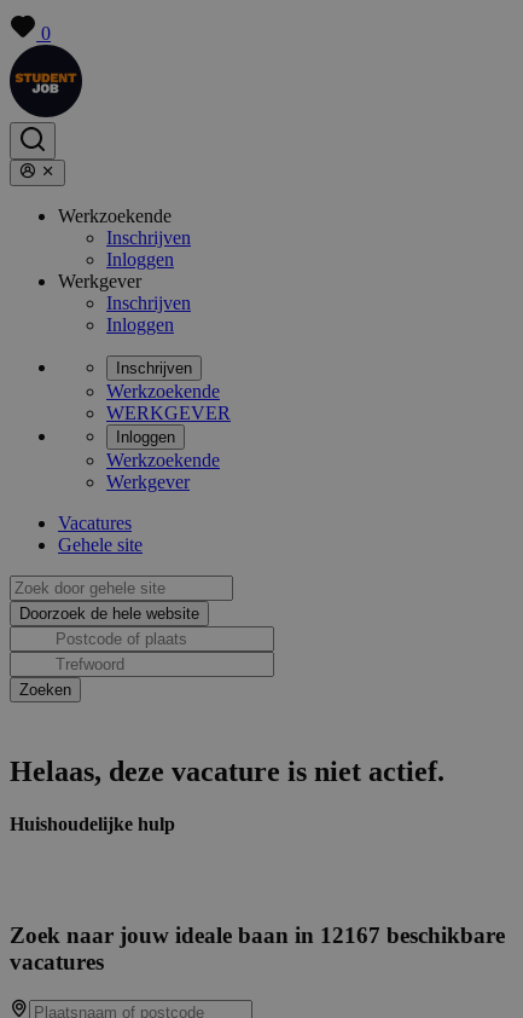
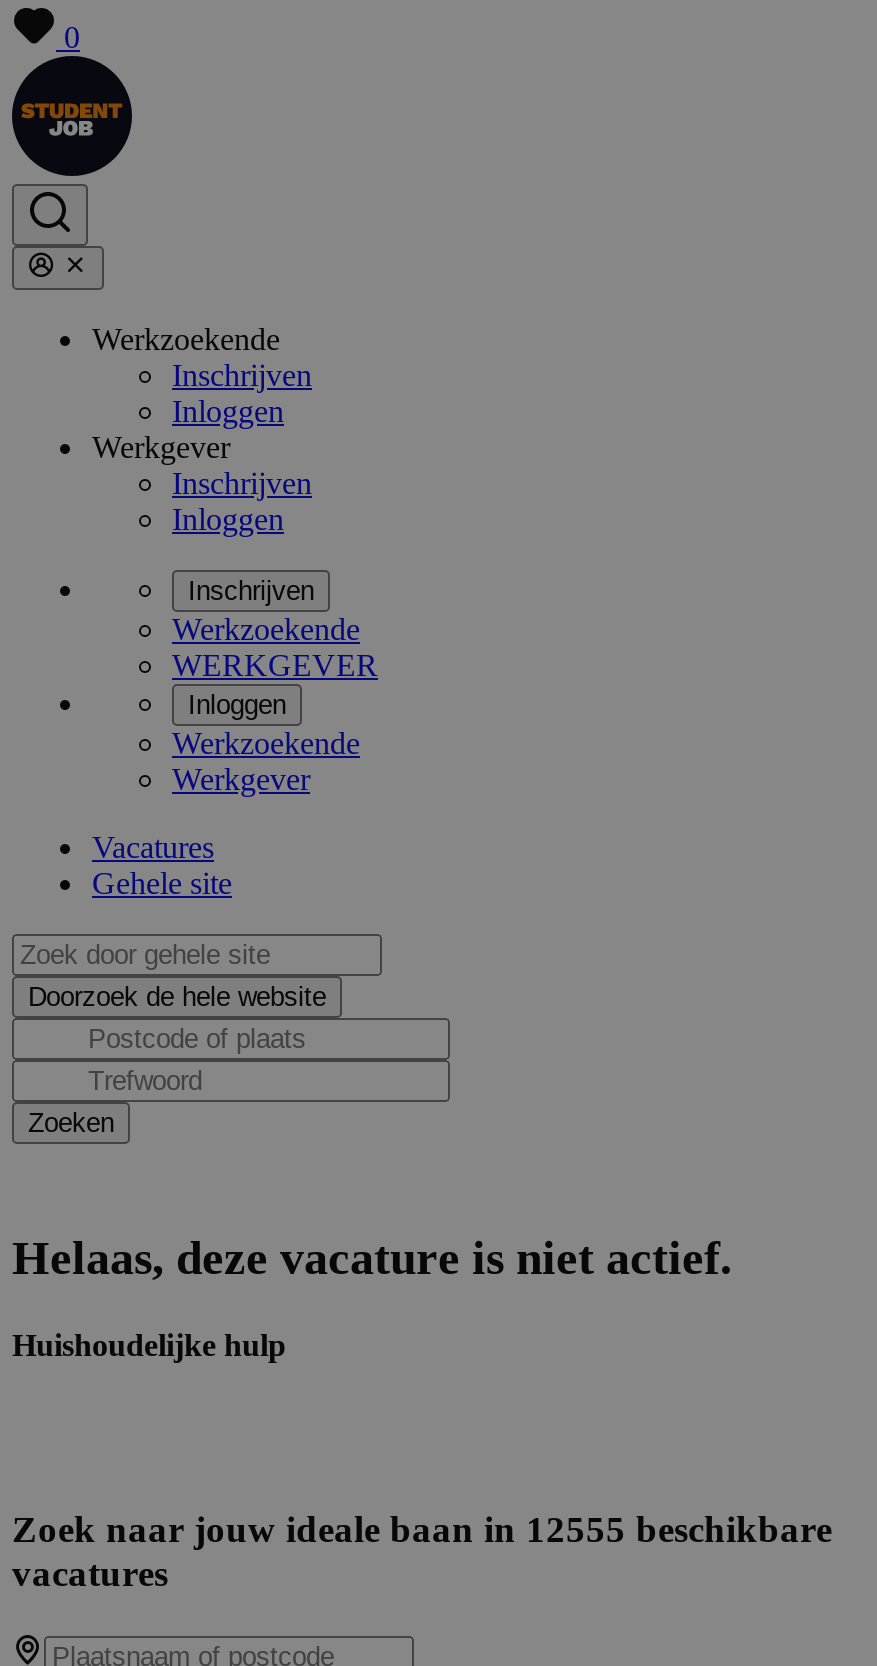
- Zoek naar jouw ideale baan in 12167 beschikbare
+ Zoek naar jouw ideale baan in 12555 beschikbare
